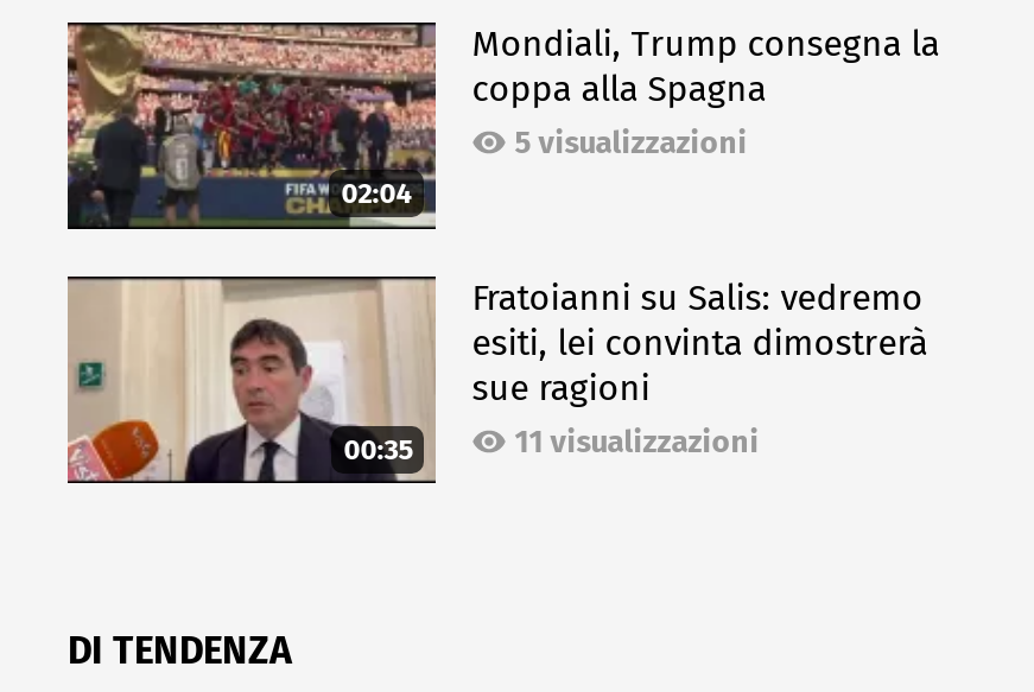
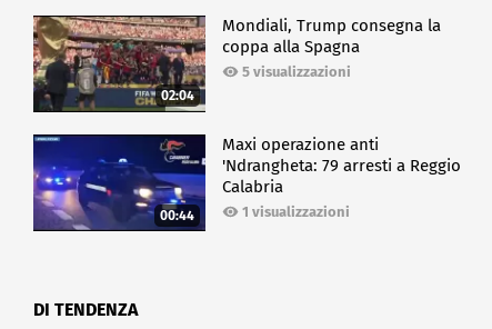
- [image]
- 00:35
+ [image]
+ 00:44

- Fratoianni su Salis: vedremo
- esiti, lei convinta dimostrerà
- sue ragioni
- 11 visualizzazioni
+ Maxi operazione anti
+ 'Ndrangheta: 79 arresti a Reggio
+ Calabria
+ 1 visualizzazioni
